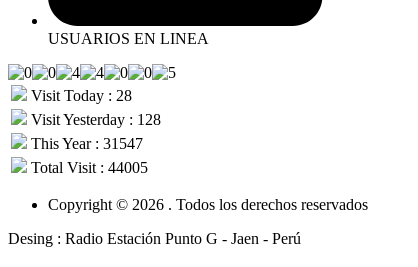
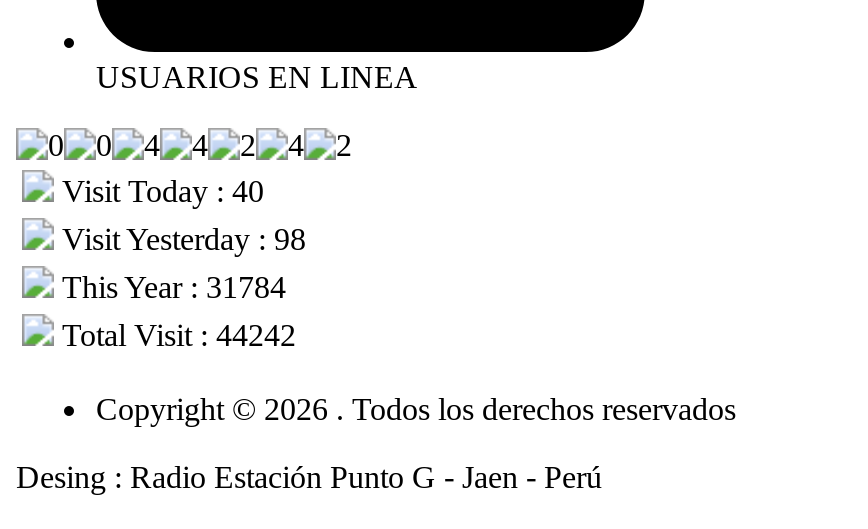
- Visit Today : 28
+ Visit Today : 40

- Visit Yesterday : 128
+ Visit Yesterday : 98

- This Year : 31547
+ This Year : 31784

- Total Visit : 44005
+ Total Visit : 44242
